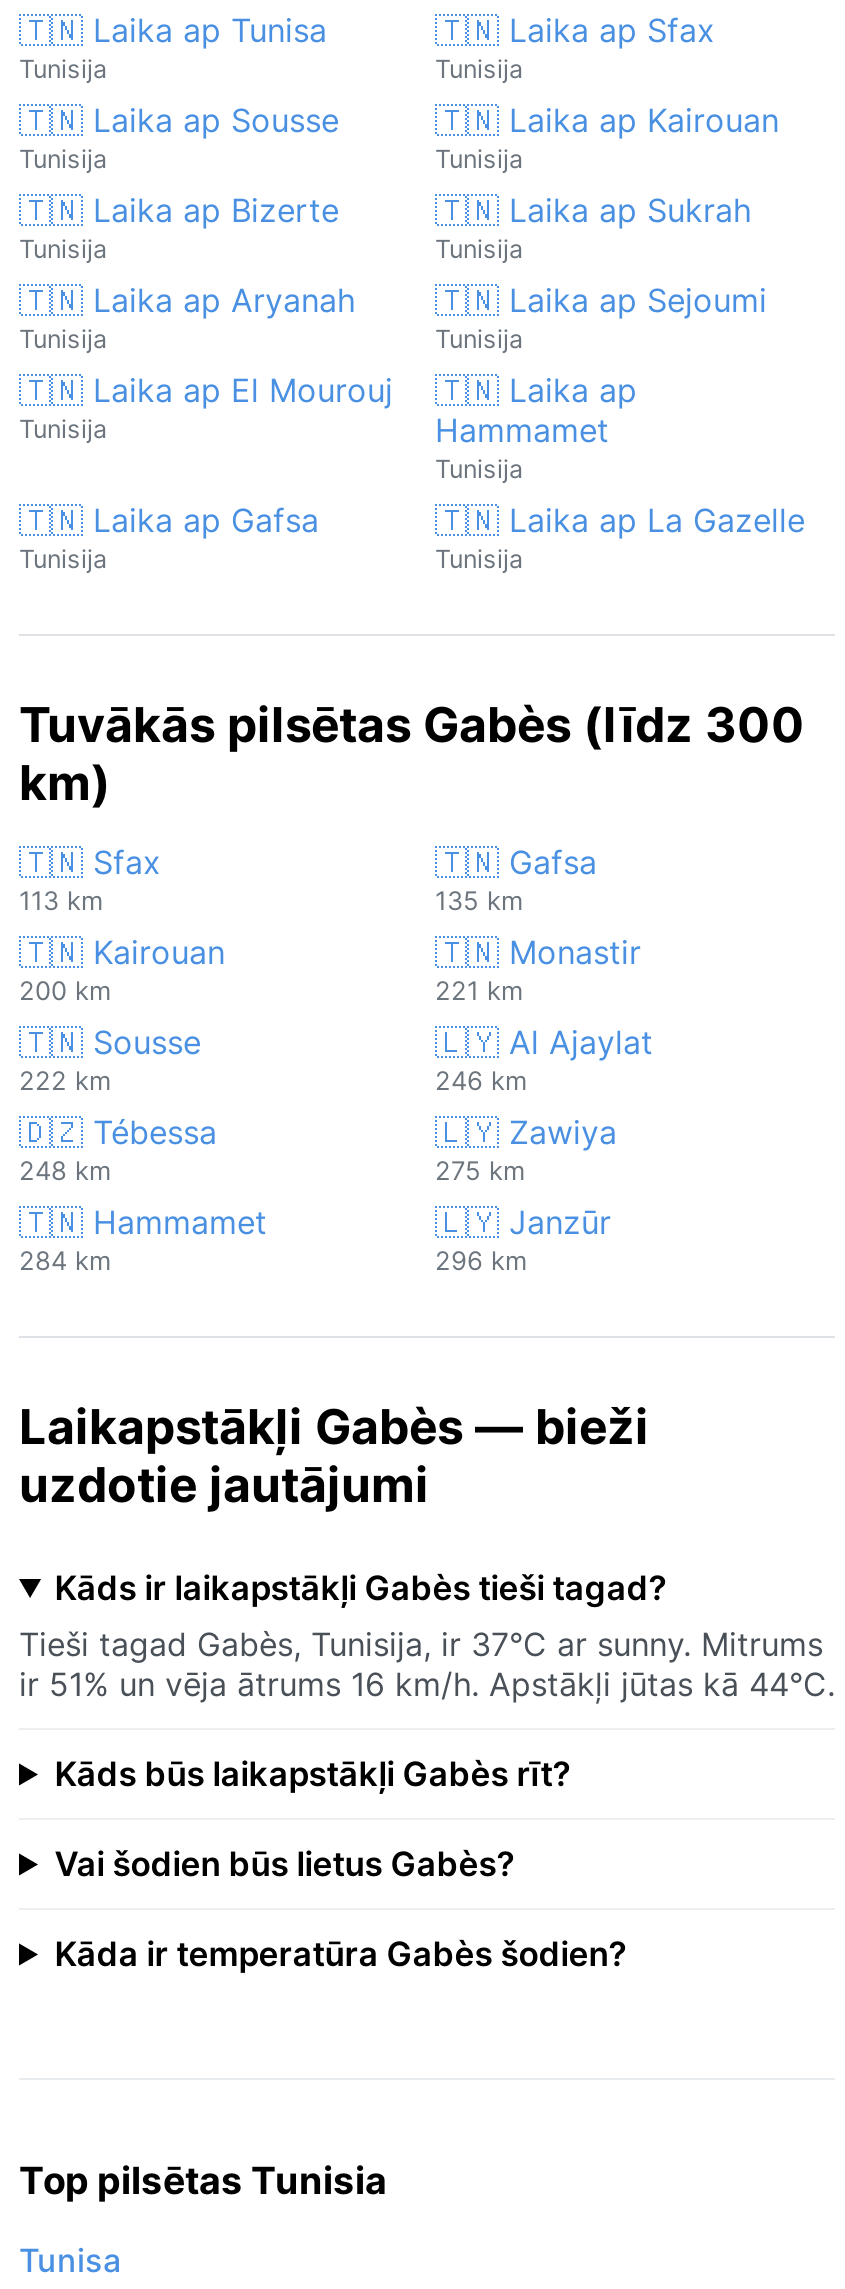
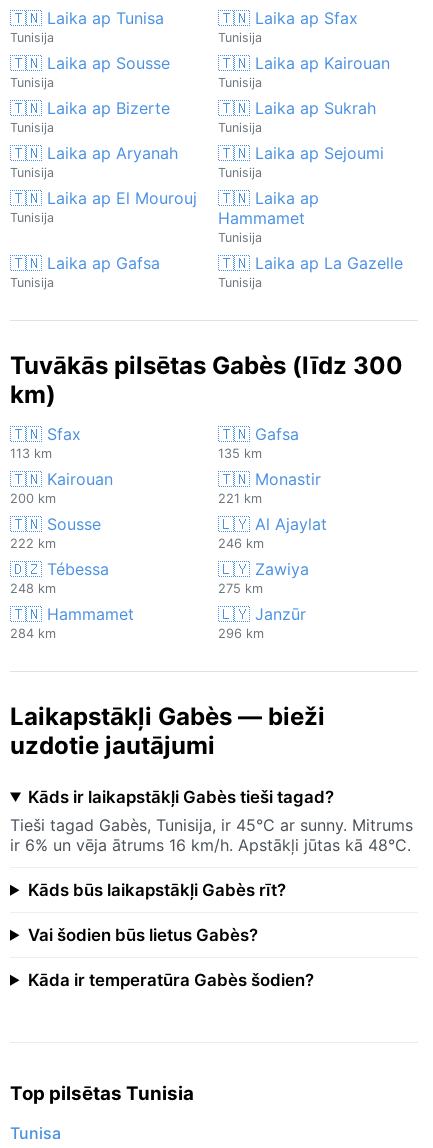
- Tieši tagad Gabès, Tunisija, ir 37°C ar sunny. Mitrums
+ Tieši tagad Gabès, Tunisija, ir 45°C ar sunny. Mitrums

- ir 51% un vēja ātrums 16 km/h. Apstākļi jūtas kā 44°C.
+ ir 6% un vēja ātrums 16 km/h. Apstākļi jūtas kā 48°C.
